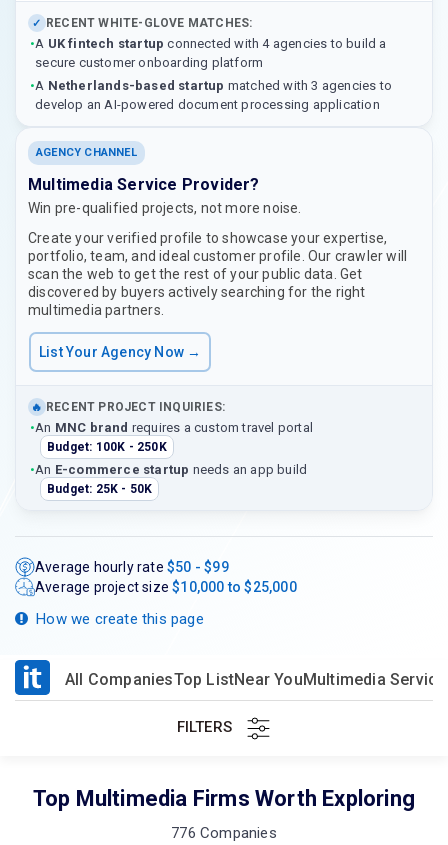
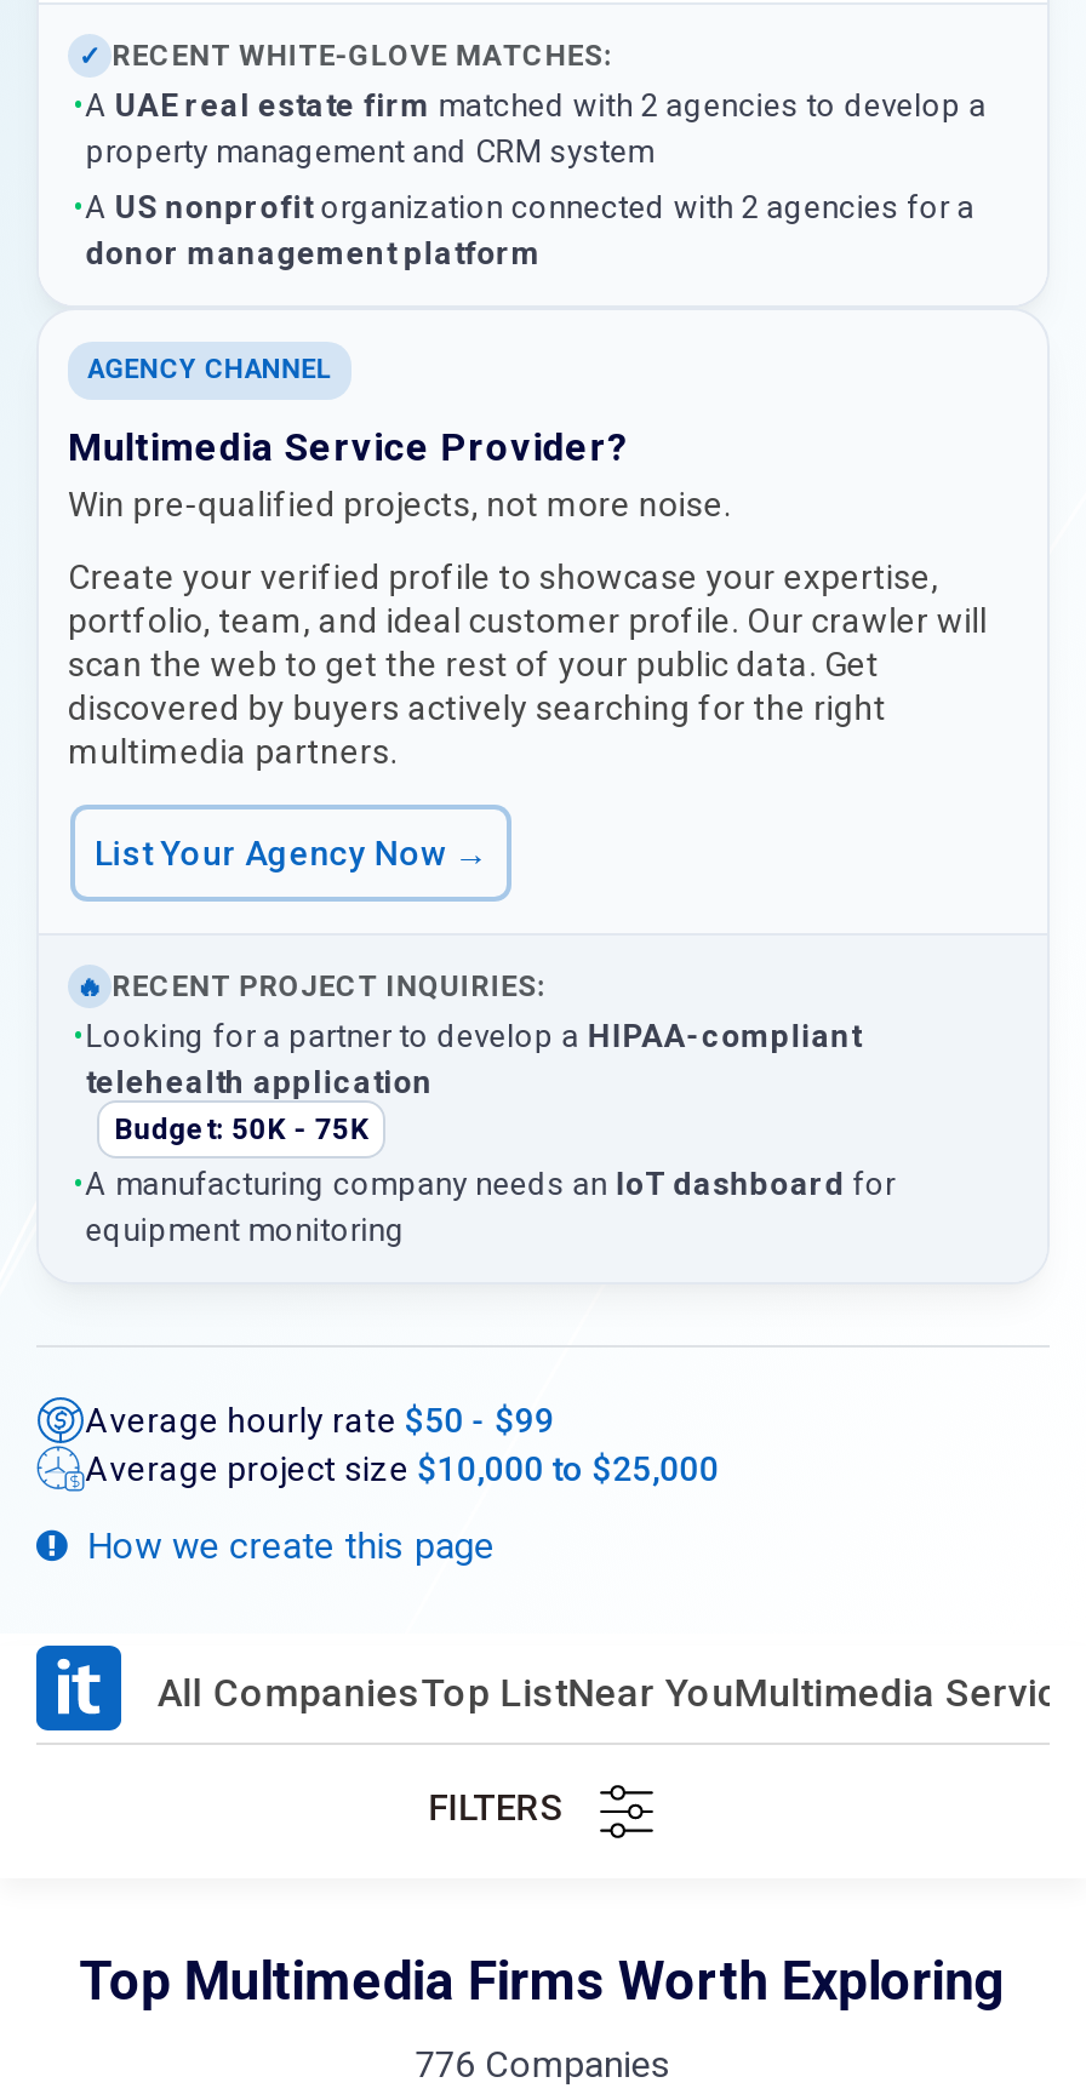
- •A UK fintech startup connected with 4 agencies to build a
- secure customer onboarding platform
+ •A UAE real estate firm matched with 2 agencies to develop a
+ property management and CRM system

- •A Netherlands-based startup matched with 3 agencies to
- develop an AI-powered document processing application
+ •A US nonprofit organization connected with 2 agencies for a
+ donor management platform

- •An MNC brand requires a custom travel portal
- Budget: 100K - 250K
+ •Looking for a partner to develop a HIPAA-compliant
+ telehealth application
+ Budget: 50K - 75K

- •An E-commerce startup needs an app build
- Budget: 25K - 50K
+ •A manufacturing company needs an IoT dashboard for
+ equipment monitoring
